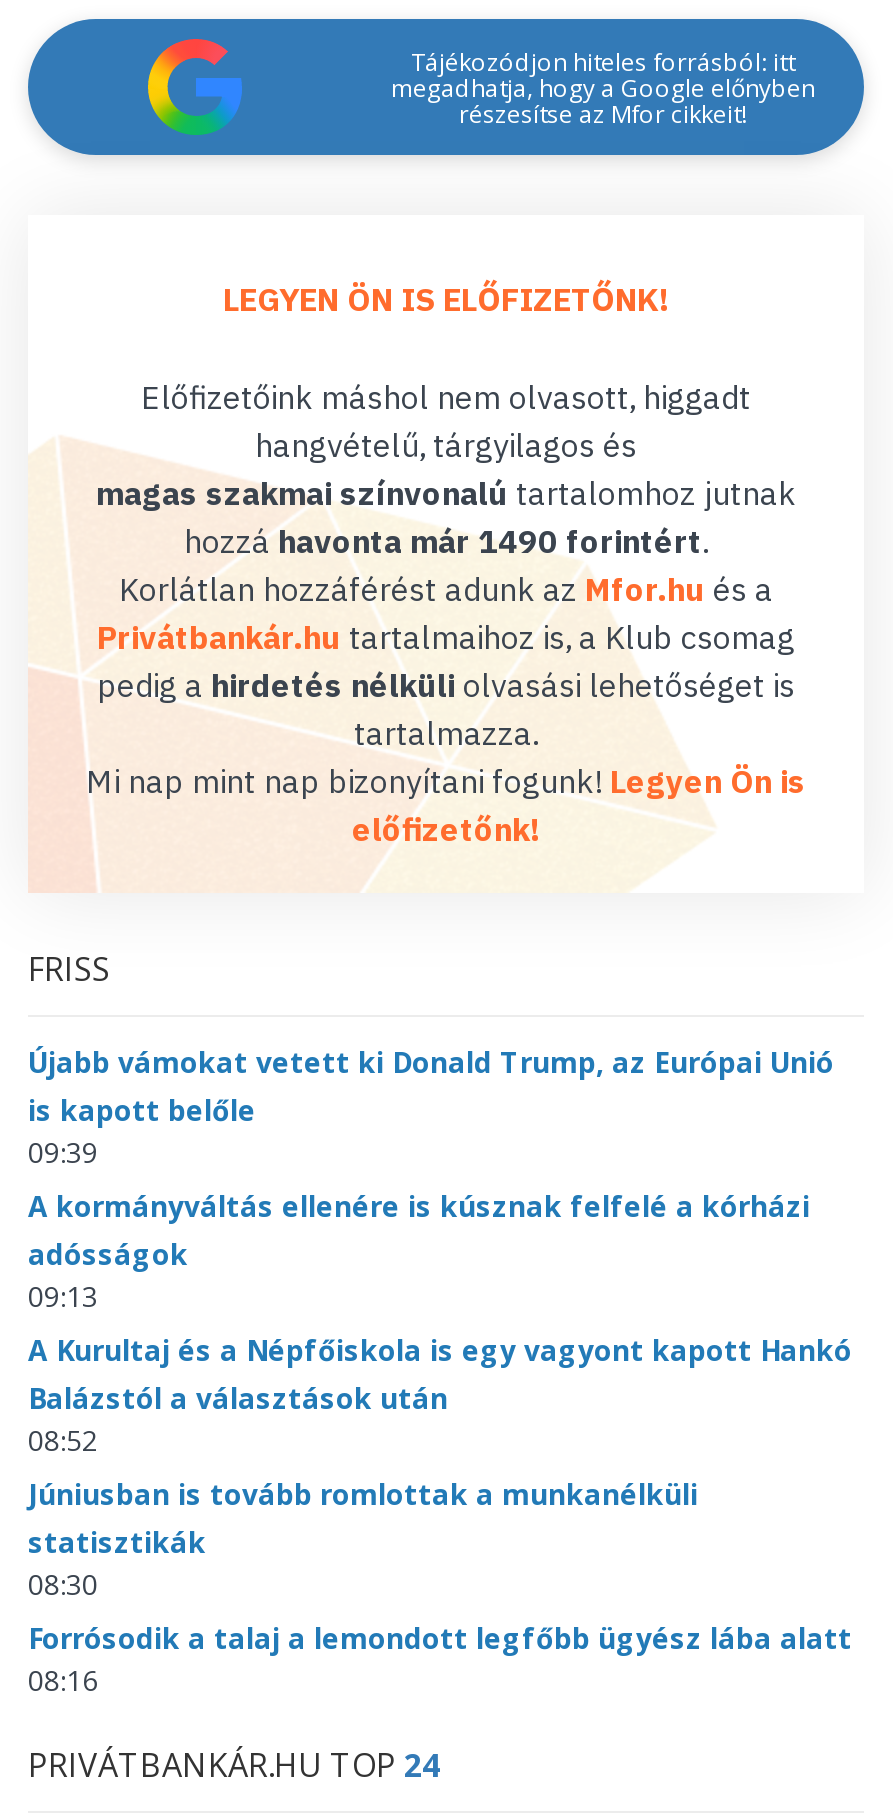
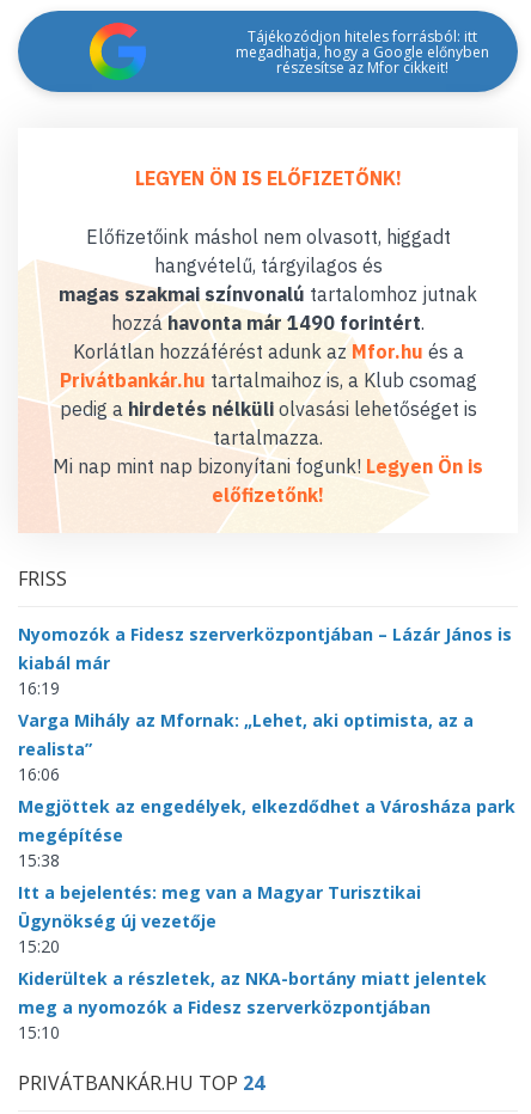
- Újabb vámokat vetett ki Donald Trump, az Európai Unió
- is kapott belőle
- 09:39
- A kormányváltás ellenére is kúsznak felfelé a kórházi
- adósságok
- 09:13
- A Kurultaj és a Népfőiskola is egy vagyont kapott Hankó
- Balázstól a választások után
- 08:52
- Júniusban is tovább romlottak a munkanélküli
- statisztikák
- 08:30
- Forrósodik a talaj a lemondott legfőbb ügyész lába alatt
- 08:16
+ Nyomozók a Fidesz szerverközpontjában – Lázár János is
+ kiabál már
+ 16:19
+ Varga Mihály az Mfornak: „Lehet, aki optimista, az a
+ realista”
+ 16:06
+ Megjöttek az engedélyek, elkezdődhet a Városháza park
+ megépítése
+ 15:38
+ Itt a bejelentés: meg van a Magyar Turisztikai
+ Ügynökség új vezetője
+ 15:20
+ Kiderültek a részletek, az NKA-bortány miatt jelentek
+ meg a nyomozók a Fidesz szerverközpontjában
+ 15:10
